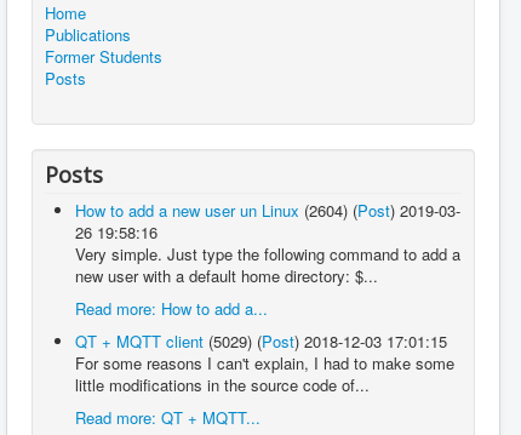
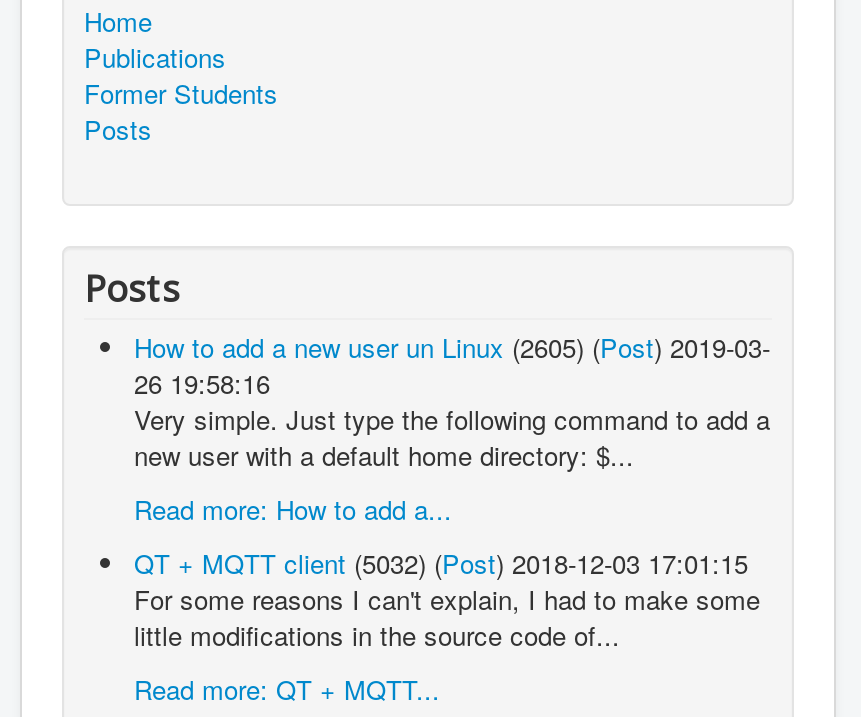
- How to add a new user un Linux (2604) (Post) 2019-03-
+ How to add a new user un Linux (2605) (Post) 2019-03-

- QT + MQTT client (5029) (Post) 2018-12-03 17:01:15
+ QT + MQTT client (5032) (Post) 2018-12-03 17:01:15
